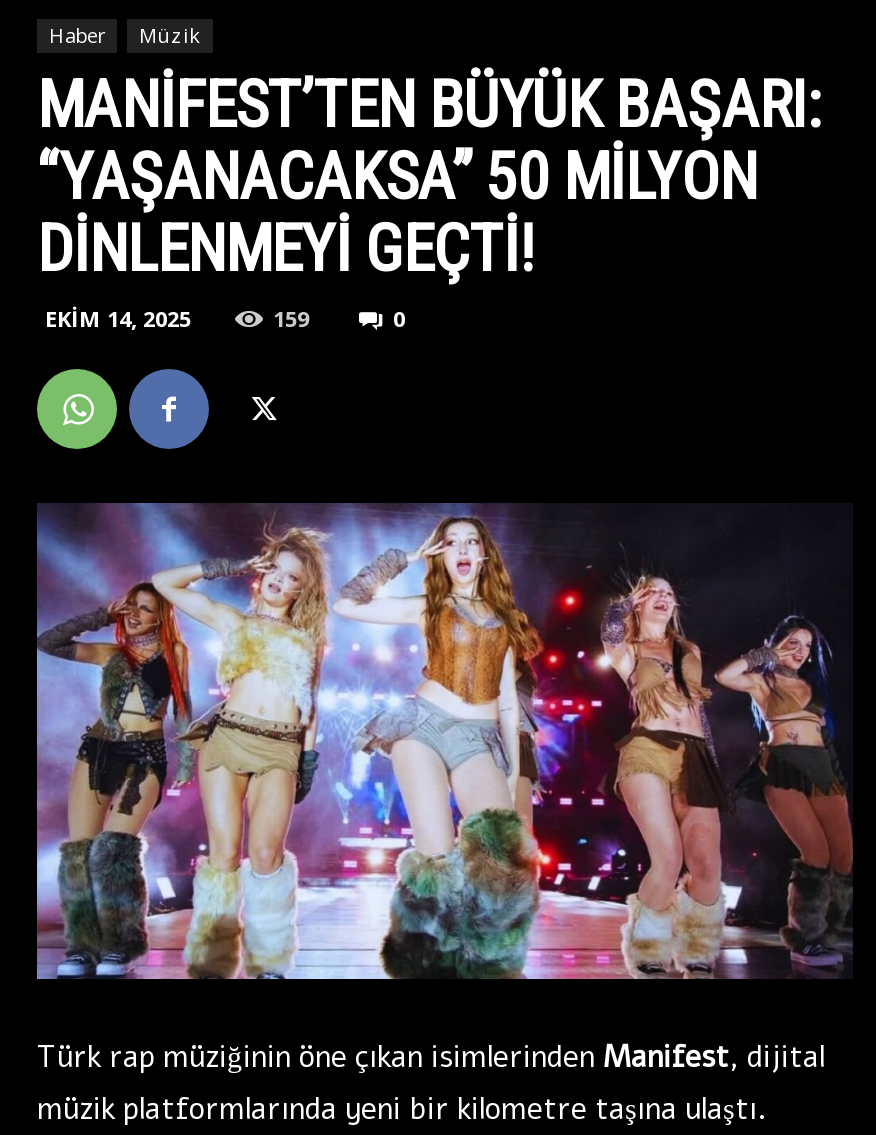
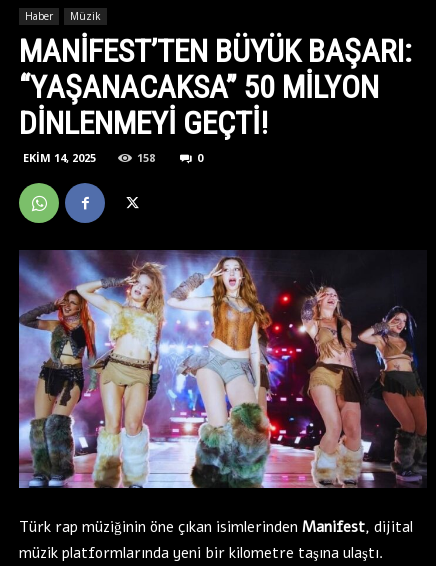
- 159
+ 158
